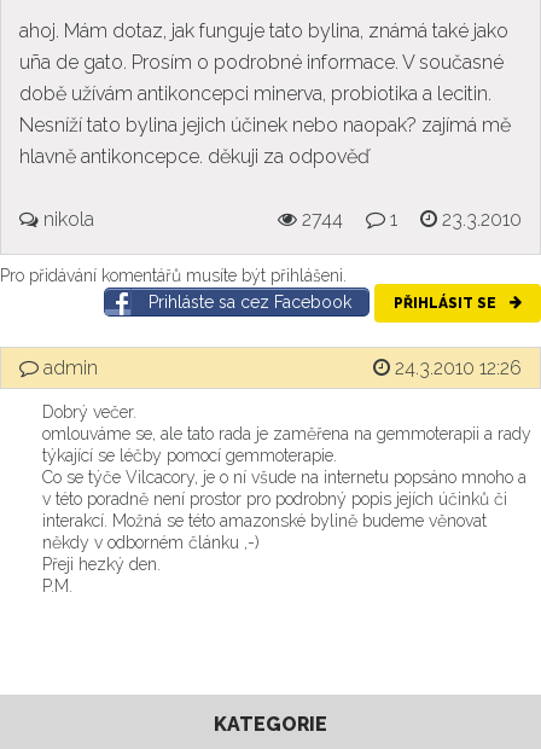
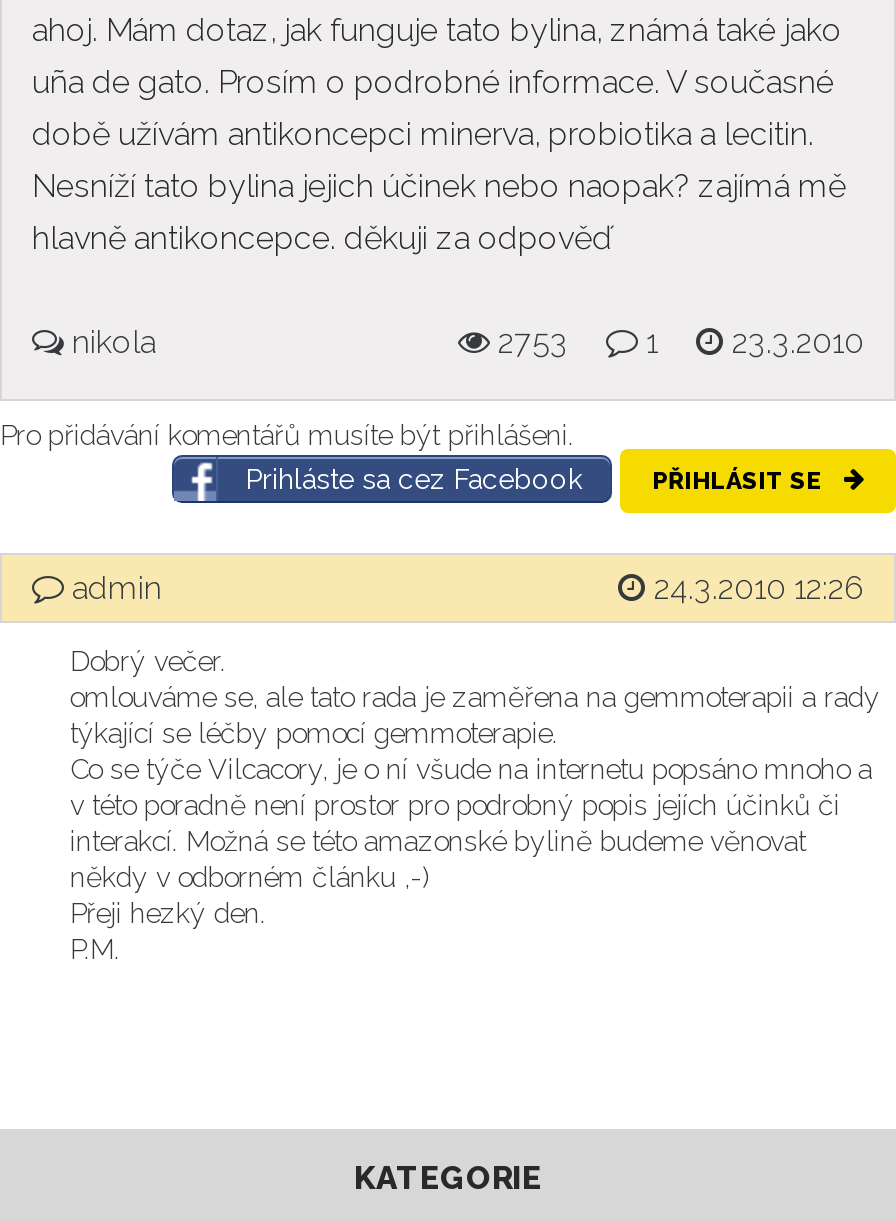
- 2744 1 23.3.2010
+ 2753 1 23.3.2010
